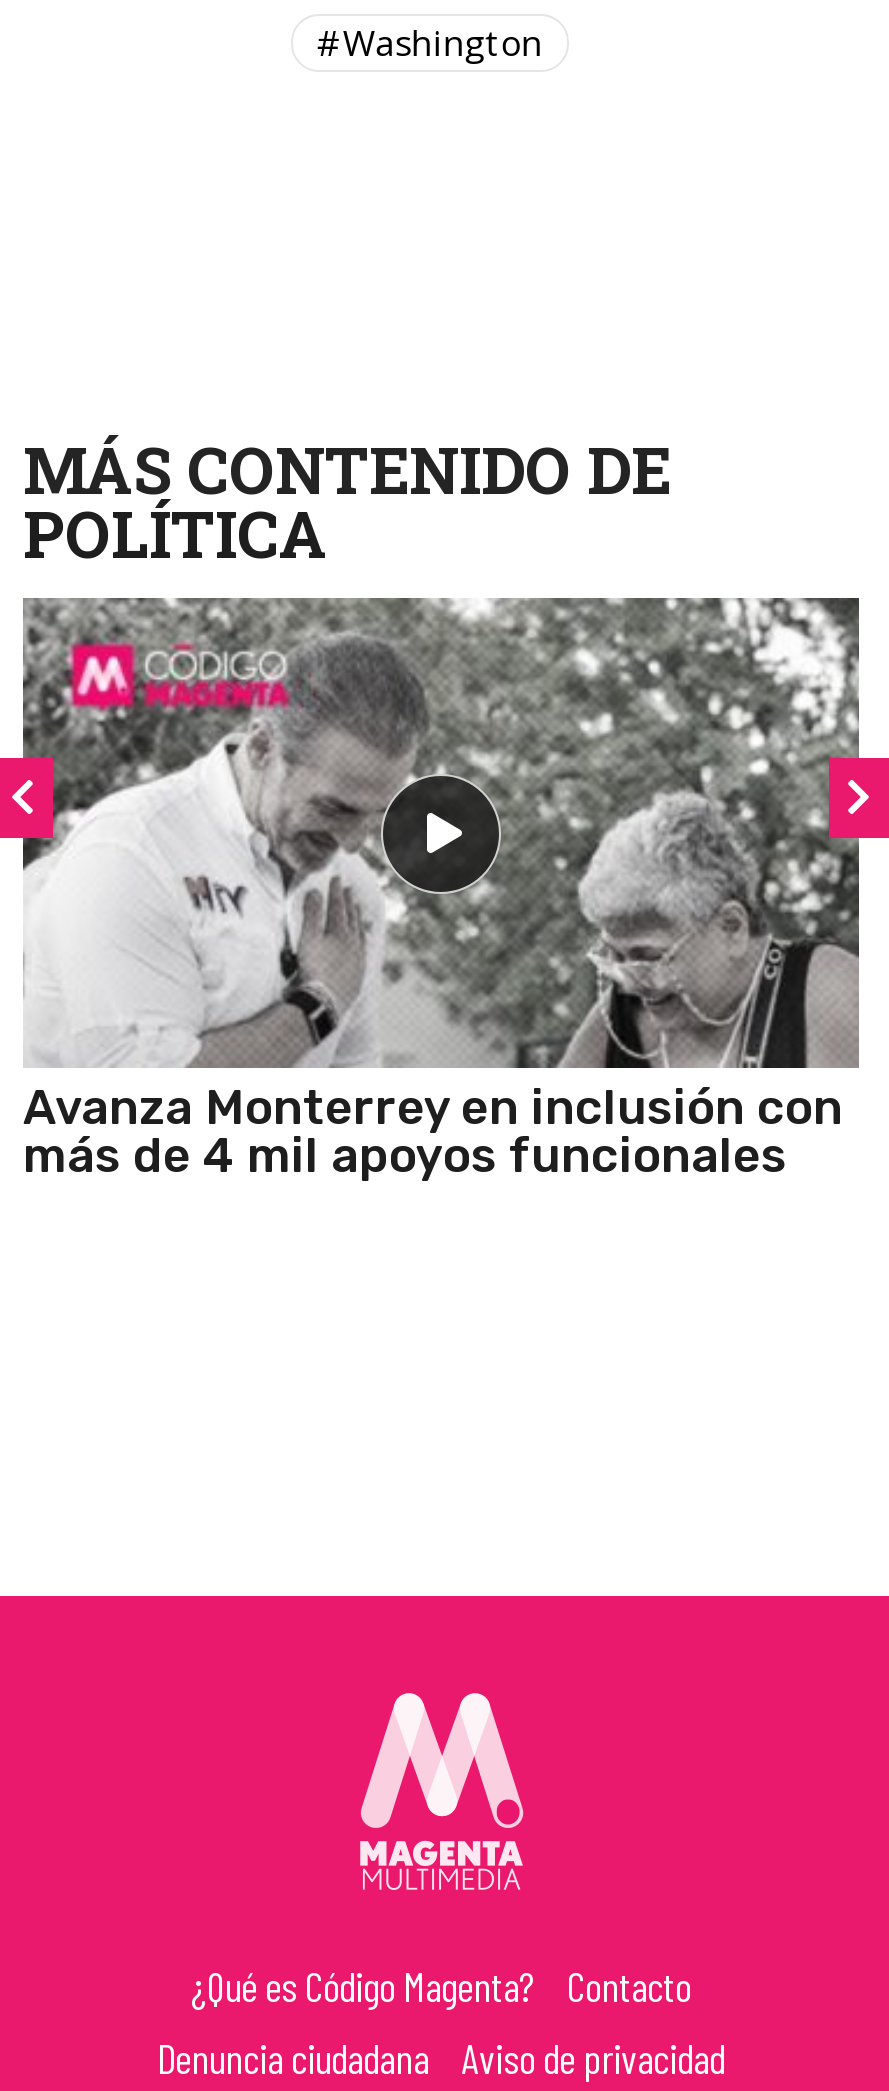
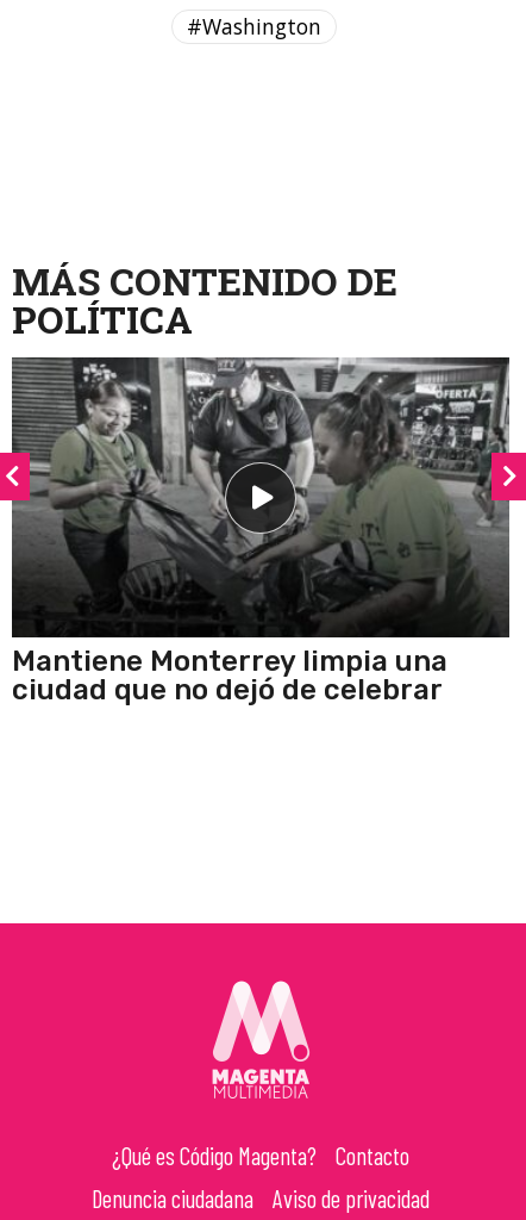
- [image]
- Avanza Monterrey en inclusión con
- más de 4 mil apoyos funcionales
+ [image]
+ Mantiene Monterrey limpia una
+ ciudad que no dejó de celebrar
